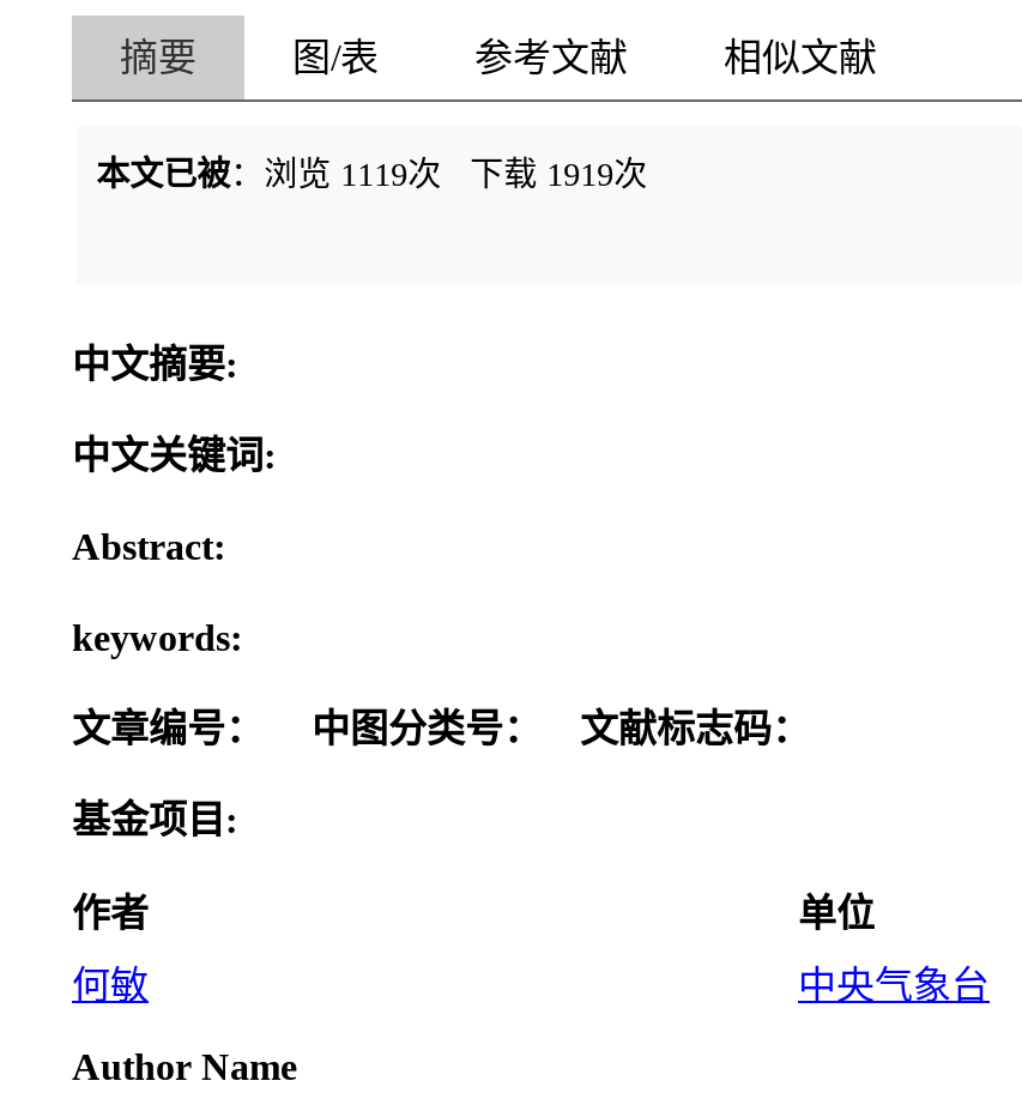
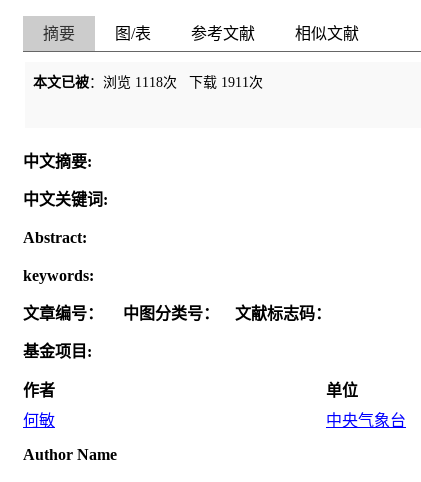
- 本文已被：浏览1119次 下载1919次
+ 本文已被：浏览1118次 下载1911次
